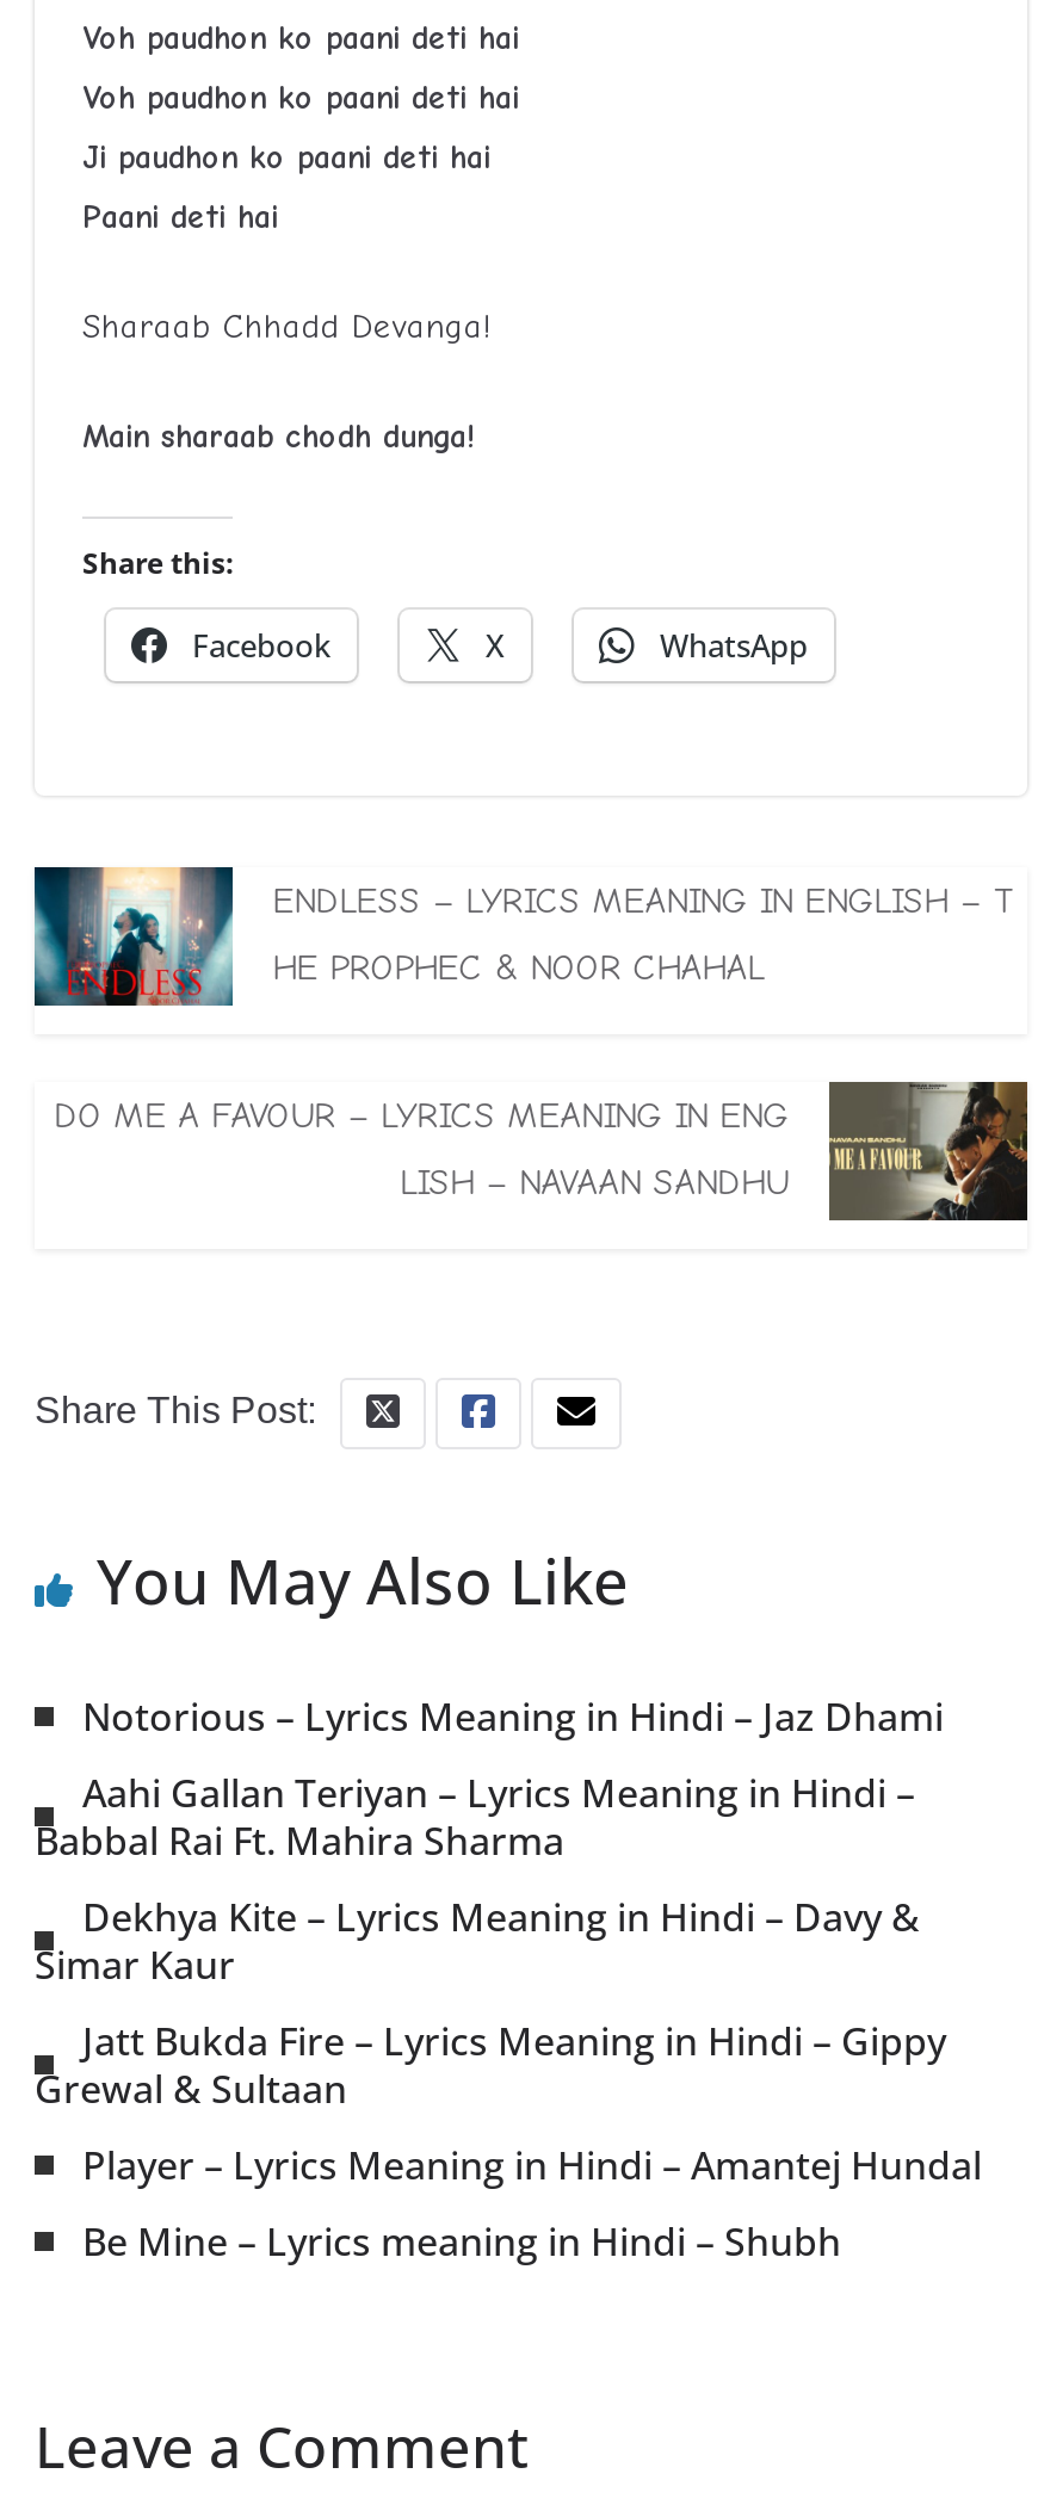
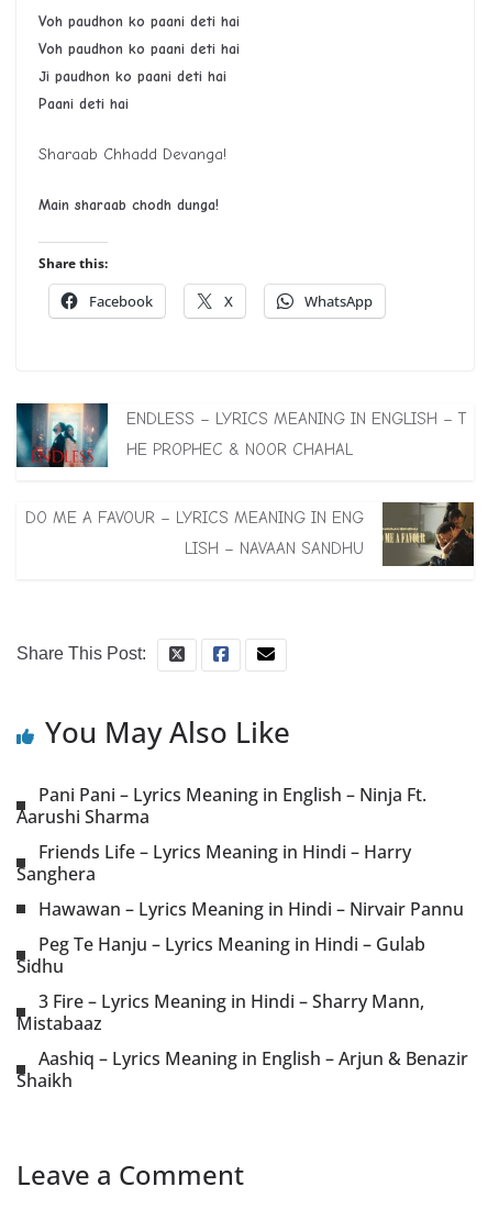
- Notorious – Lyrics Meaning in Hindi – Jaz Dhami
+ Pani Pani – Lyrics Meaning in English – Ninja Ft.
+ Aarushi Sharma

- Aahi Gallan Teriyan – Lyrics Meaning in Hindi –
- Babbal Rai Ft. Mahira Sharma
+ Friends Life – Lyrics Meaning in Hindi – Harry
+ Sanghera

- Dekhya Kite – Lyrics Meaning in Hindi – Davy &
- Simar Kaur
+ Hawawan – Lyrics Meaning in Hindi – Nirvair Pannu

- Jatt Bukda Fire – Lyrics Meaning in Hindi – Gippy
- Grewal & Sultaan
+ Peg Te Hanju – Lyrics Meaning in Hindi – Gulab
+ Sidhu

- Player – Lyrics Meaning in Hindi – Amantej Hundal
+ 3 Fire – Lyrics Meaning in Hindi – Sharry Mann,
+ Mistabaaz

- Be Mine – Lyrics meaning in Hindi – Shubh
+ Aashiq – Lyrics Meaning in English – Arjun & Benazir
+ Shaikh
